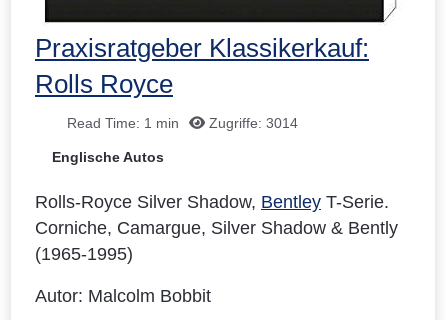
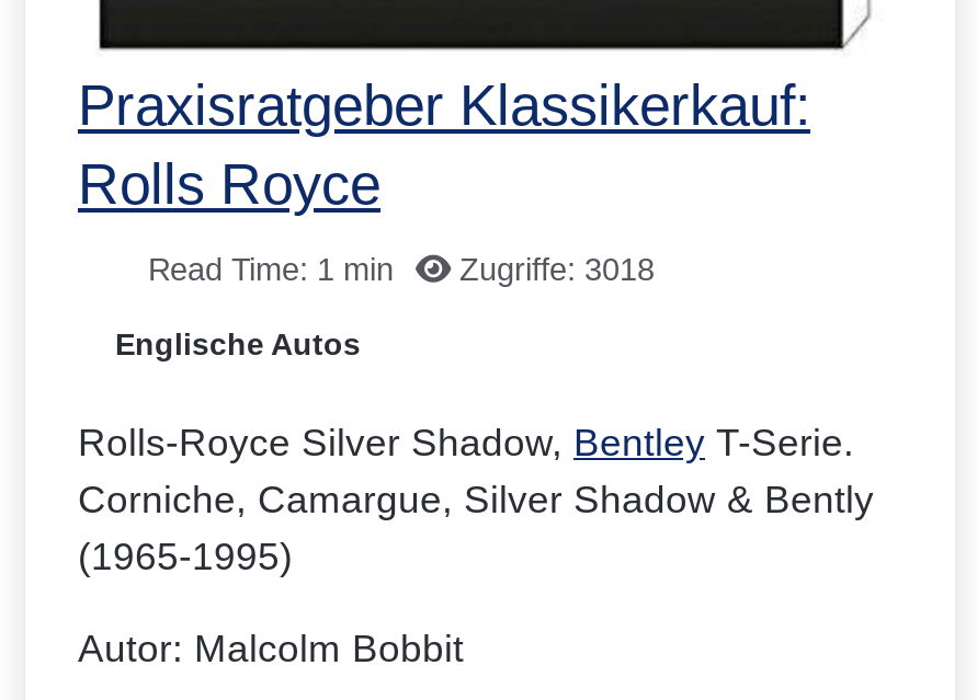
- Read Time: 1 min Zugriffe: 3014
+ Read Time: 1 min Zugriffe: 3018
